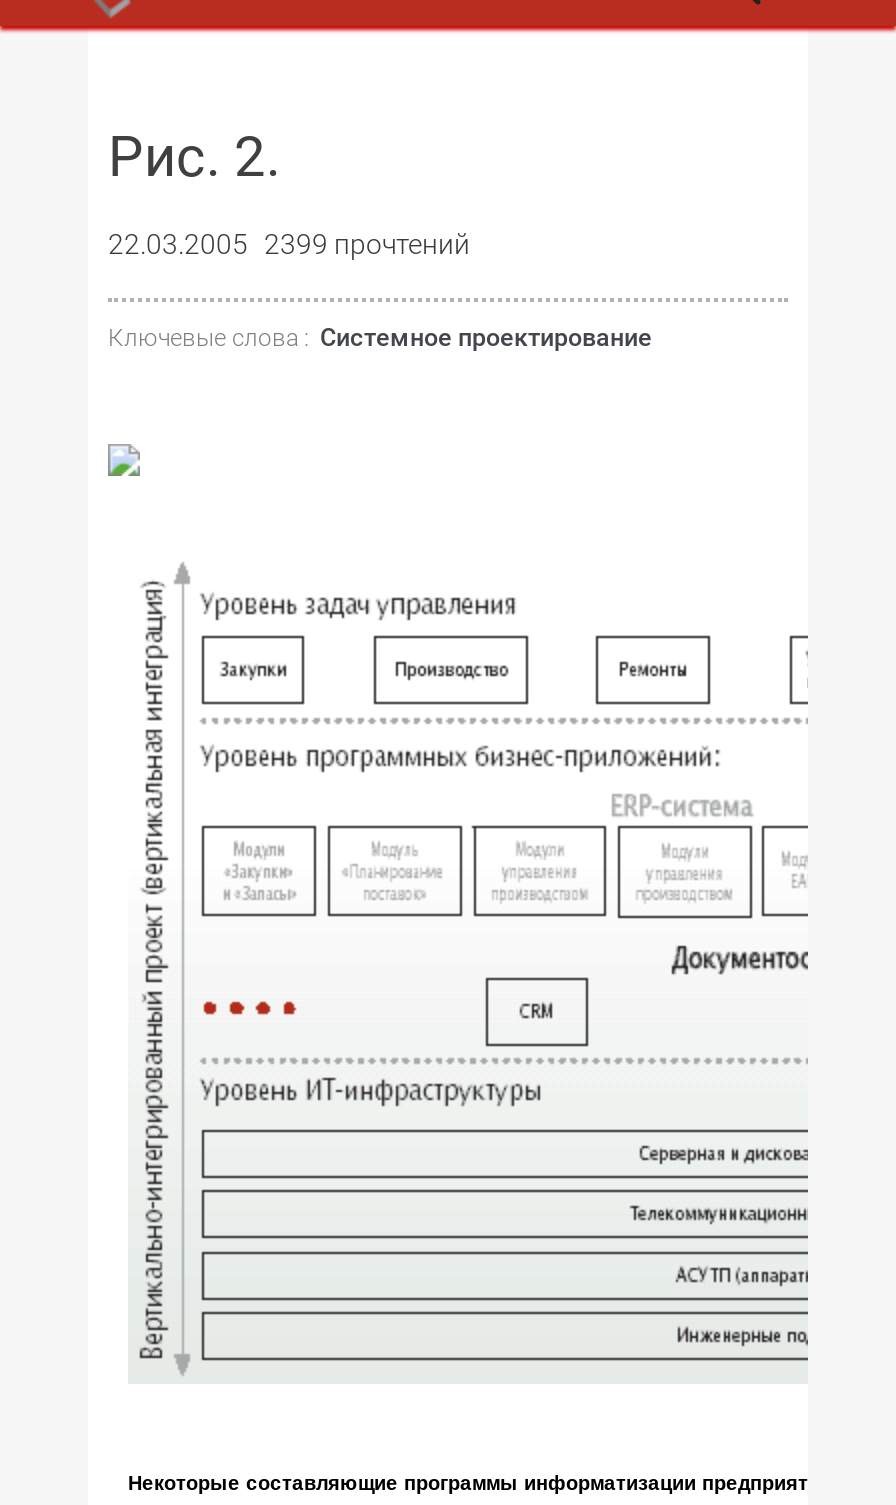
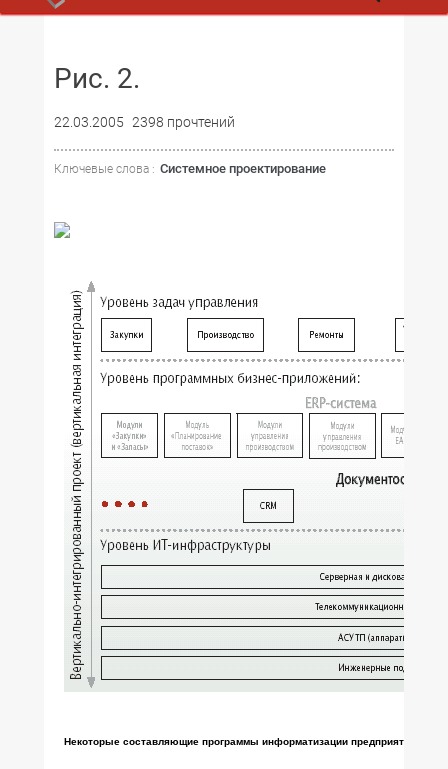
- 22.03.2005 2399 прочтений
+ 22.03.2005 2398 прочтений
